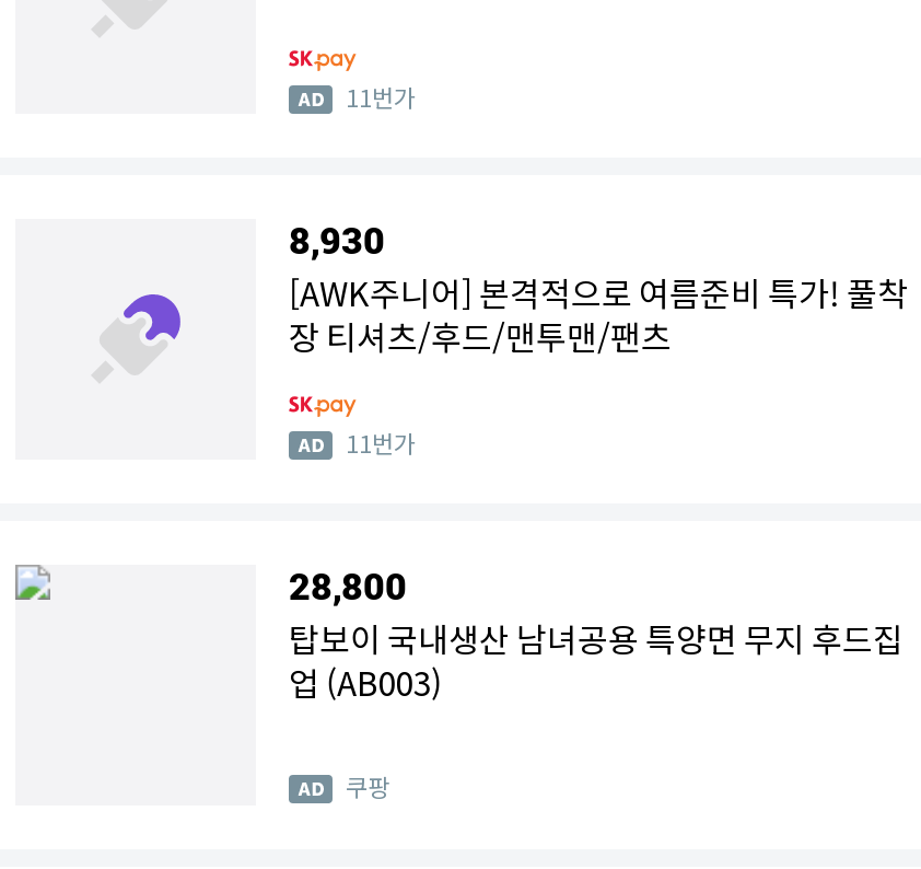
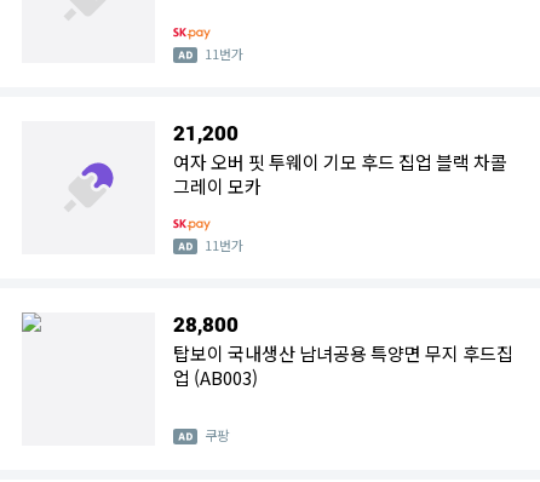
- 8,930
- [AWK주니어] 본격적으로 여름준비 특가! 풀착
- 장 티셔츠/후드/맨투맨/팬츠
+ 21,200
+ 여자 오버 핏 투웨이 기모 후드 집업 블랙 차콜
+ 그레이 모카
